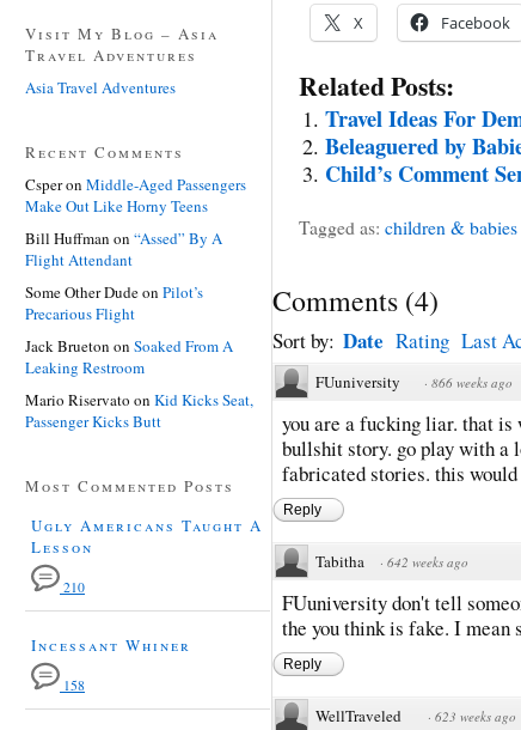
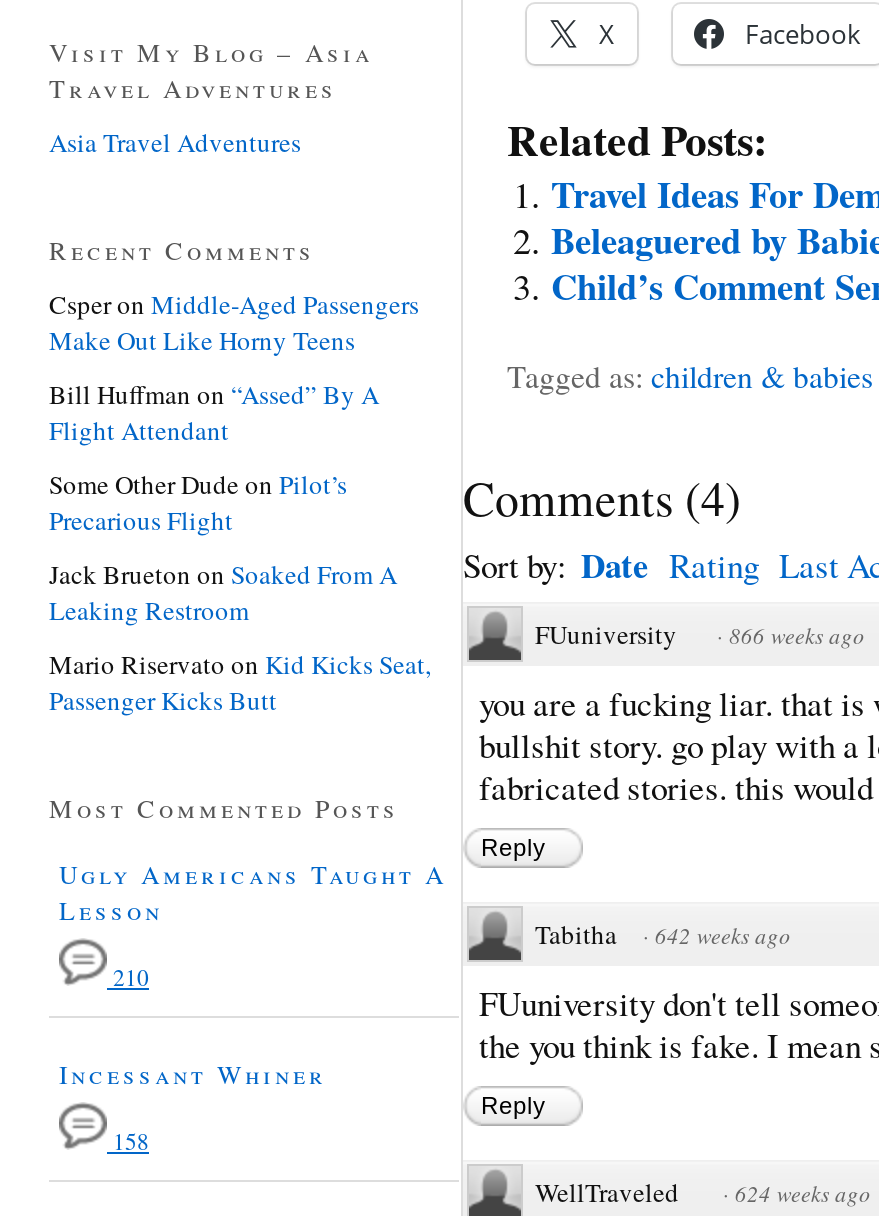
- WellTraveled · 623 weeks ago
+ WellTraveled · 624 weeks ago
